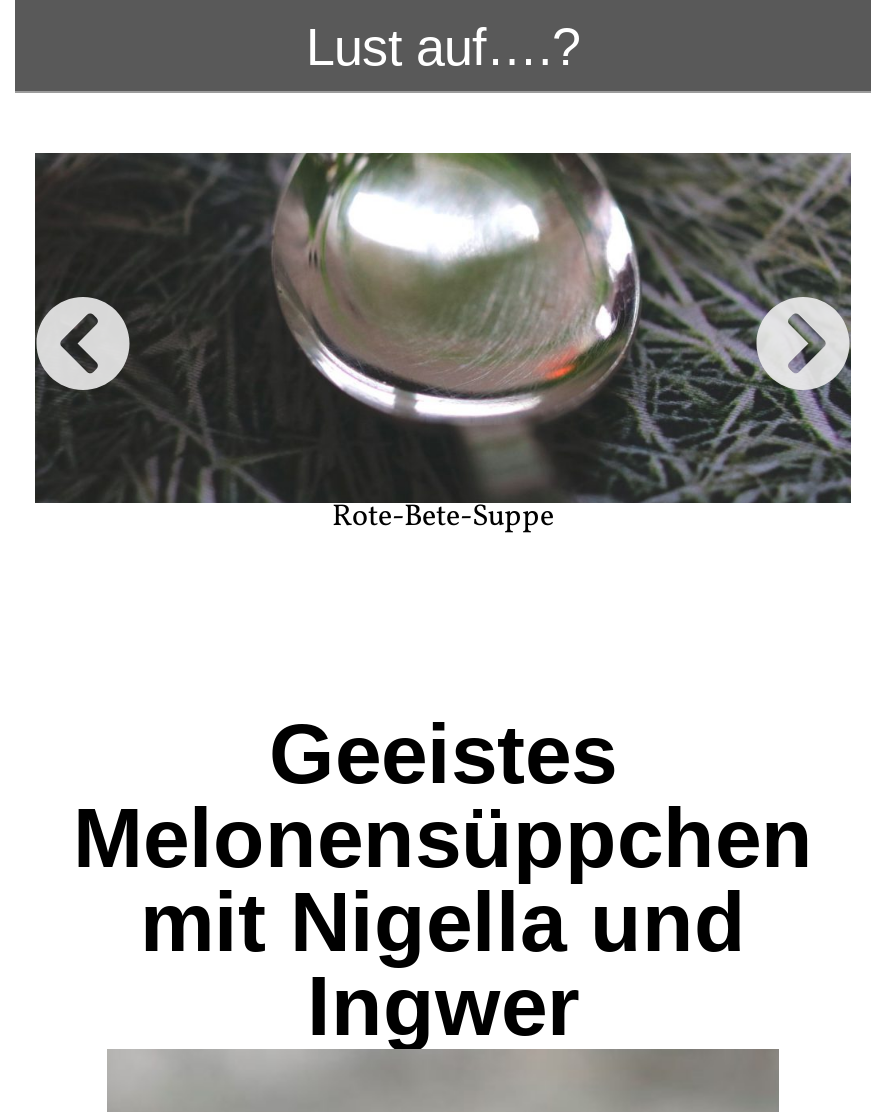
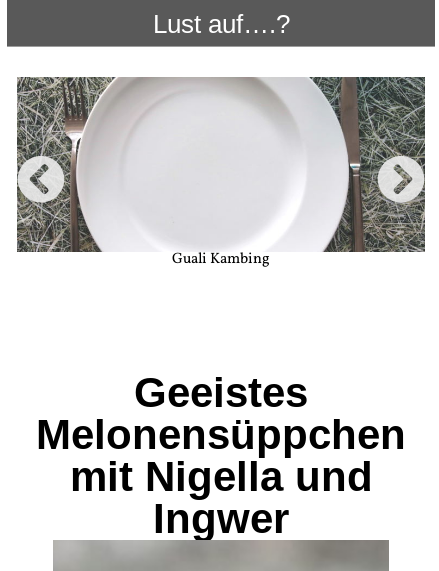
- [image]
- Rote-Bete-Suppe
+ [image]
+ Guali Kambing
